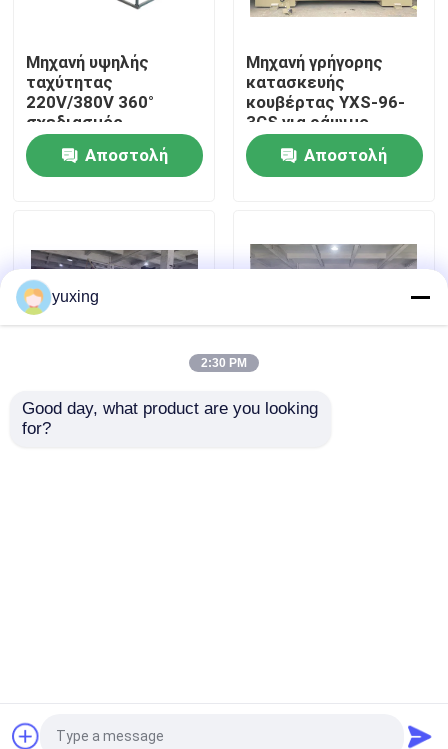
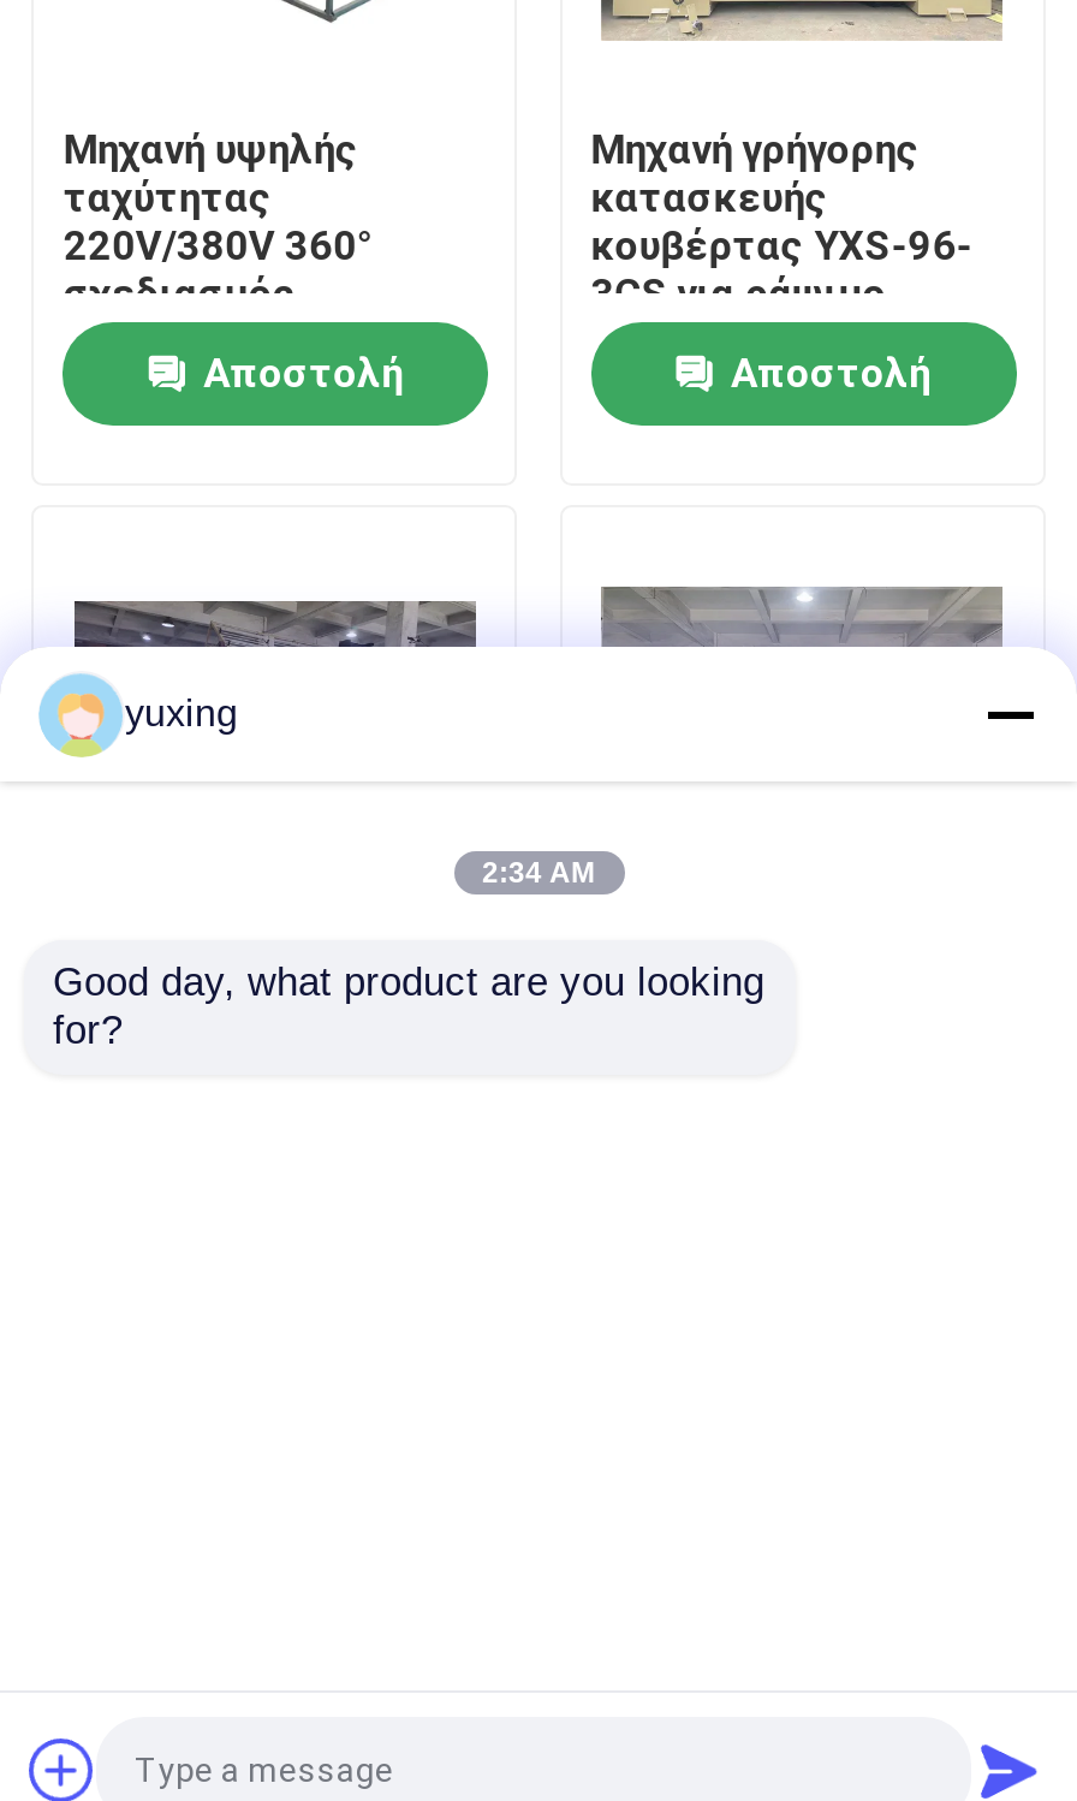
- 2:30 PM
+ 2:34 AM
